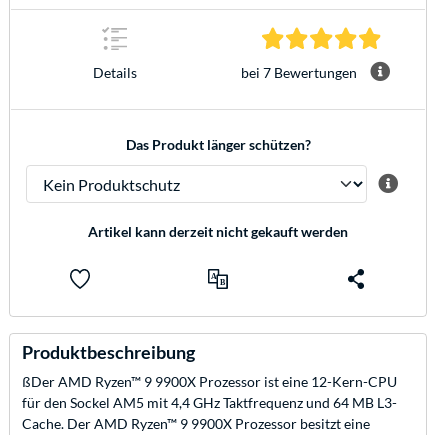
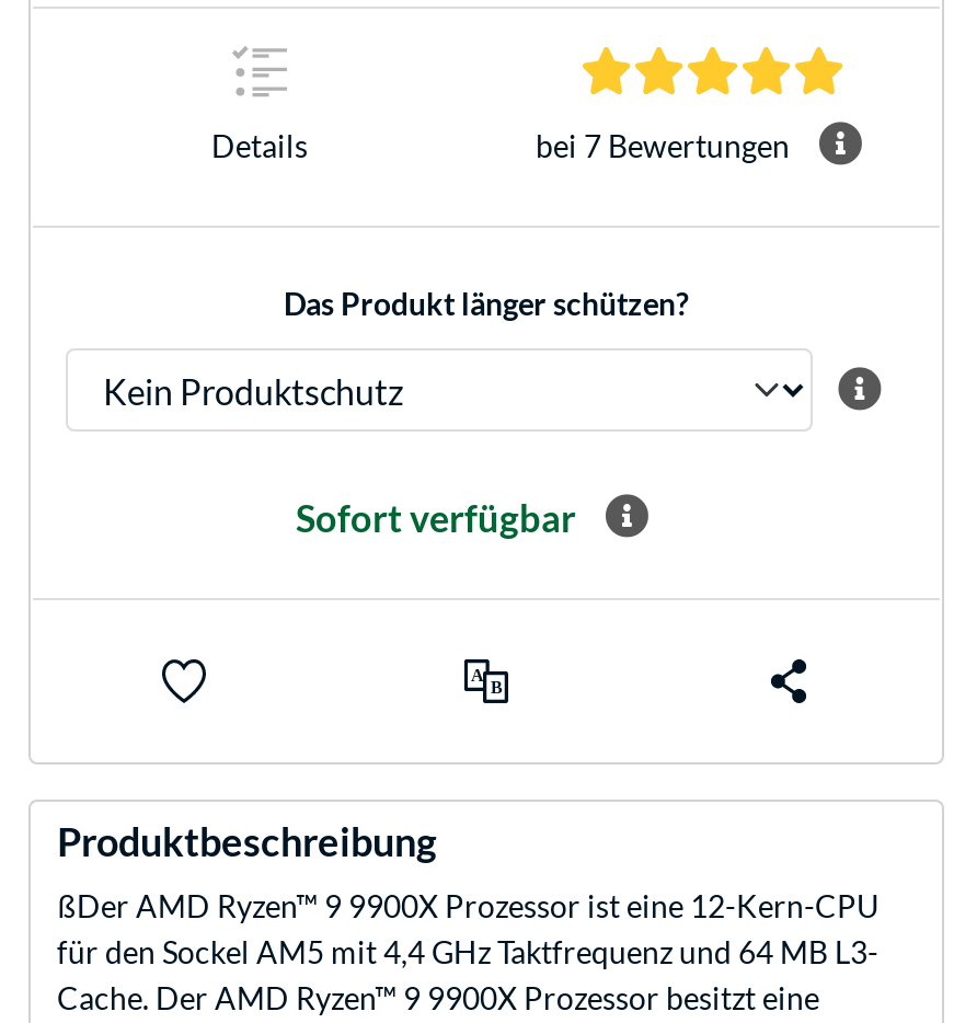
- Artikel kann derzeit nicht gekauft werden
+ Sofort verfügbar
